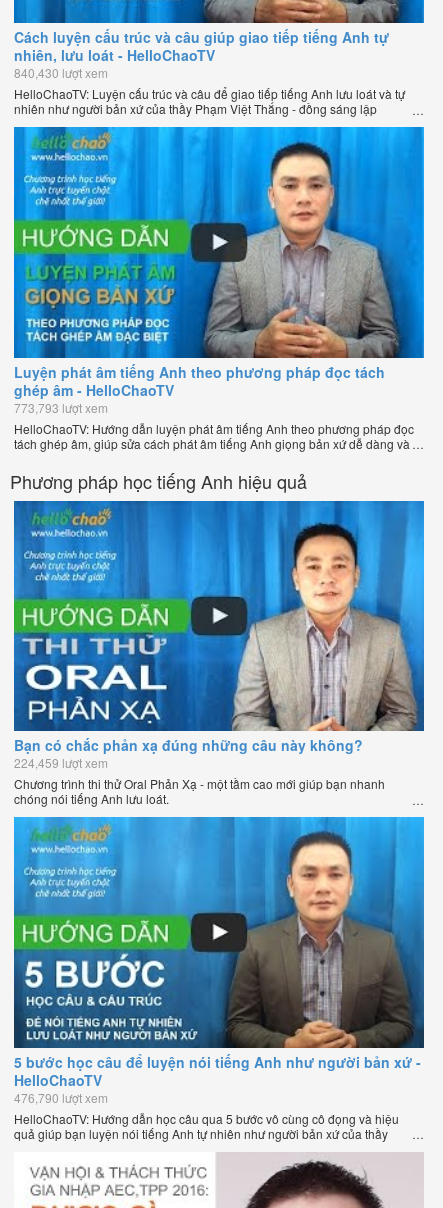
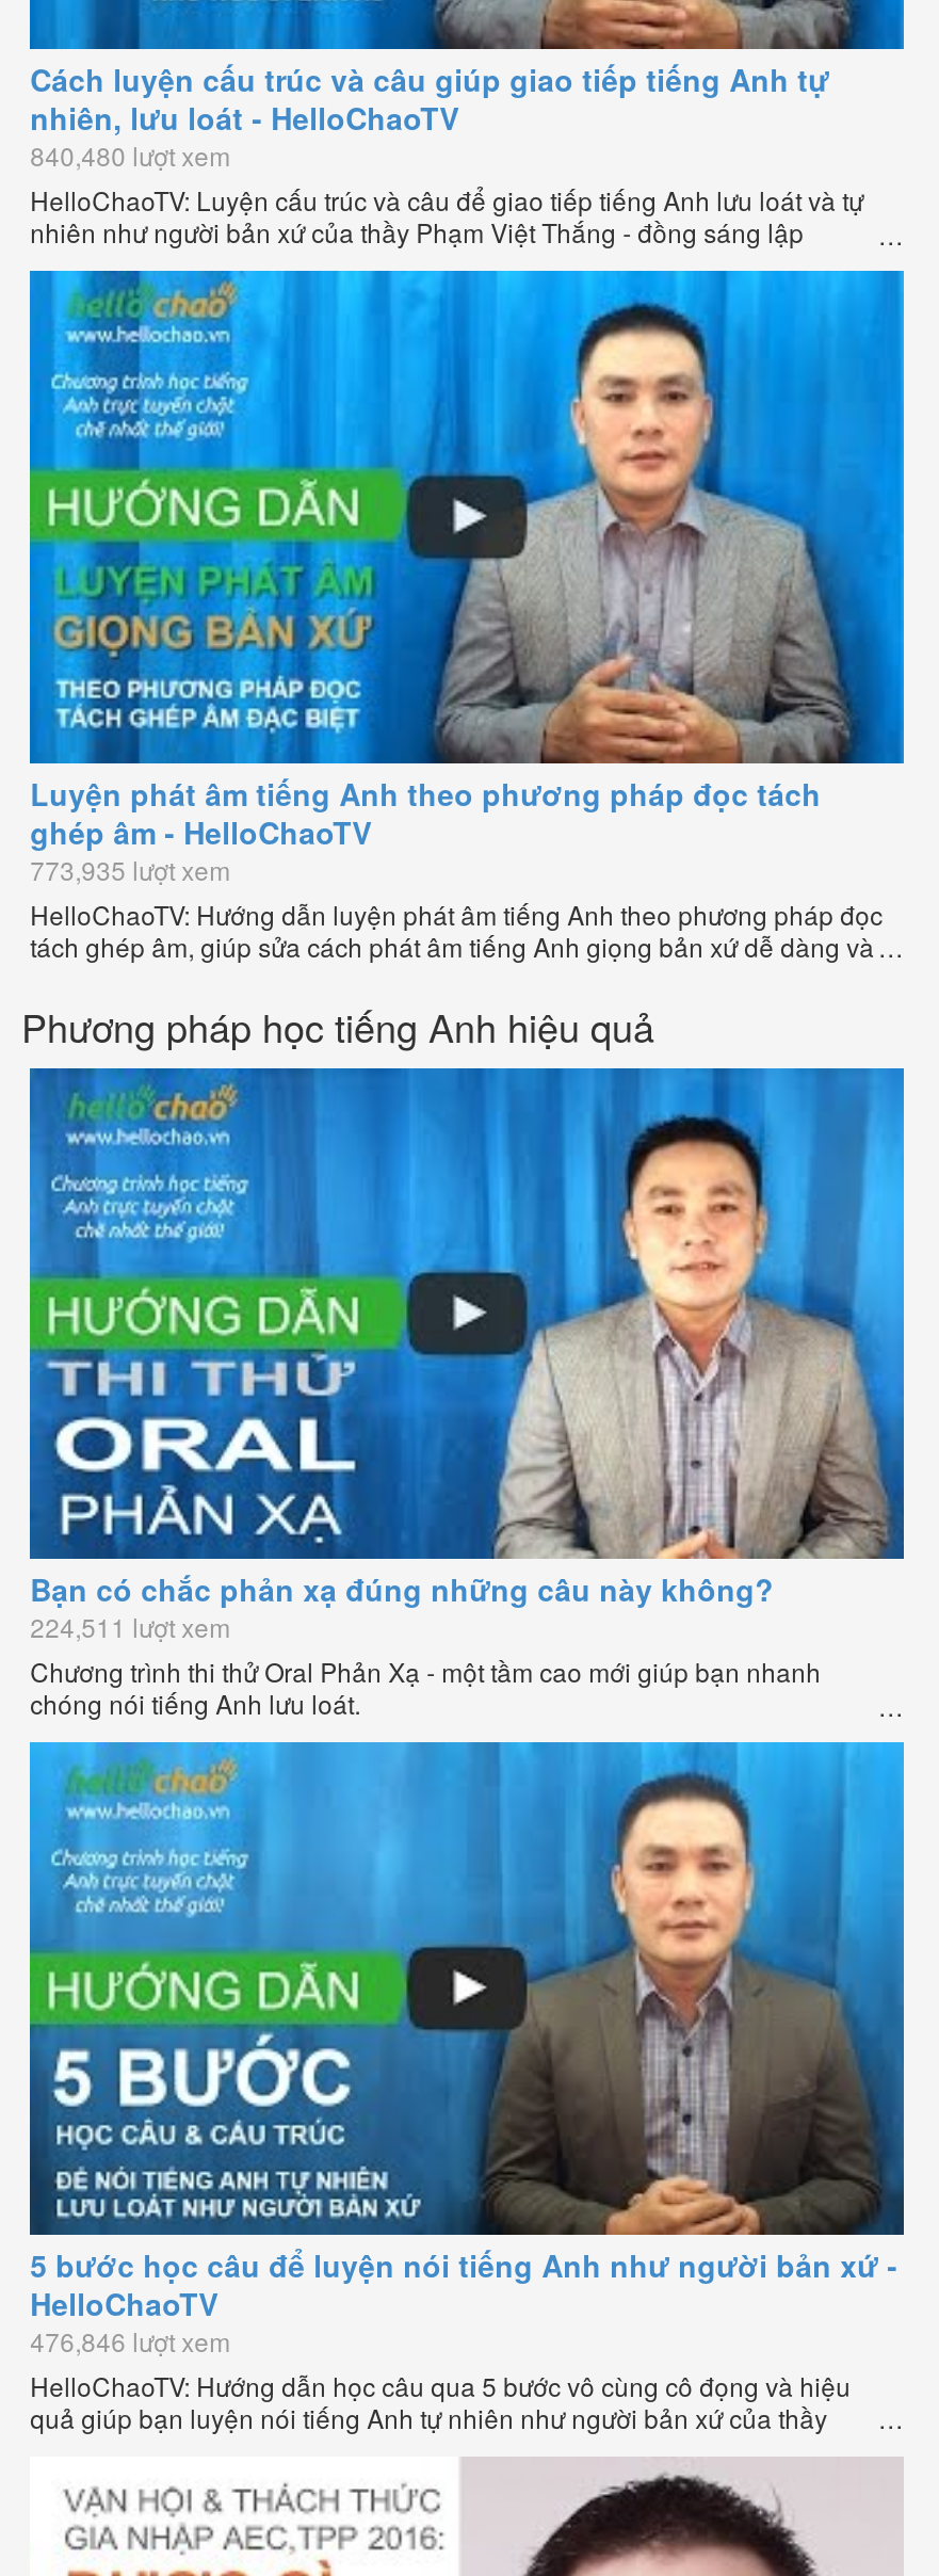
- 840,430 lượt xem
+ 840,480 lượt xem

- 773,793 lượt xem
+ 773,935 lượt xem

- 224,459 lượt xem
+ 224,511 lượt xem

- 476,790 lượt xem
+ 476,846 lượt xem
